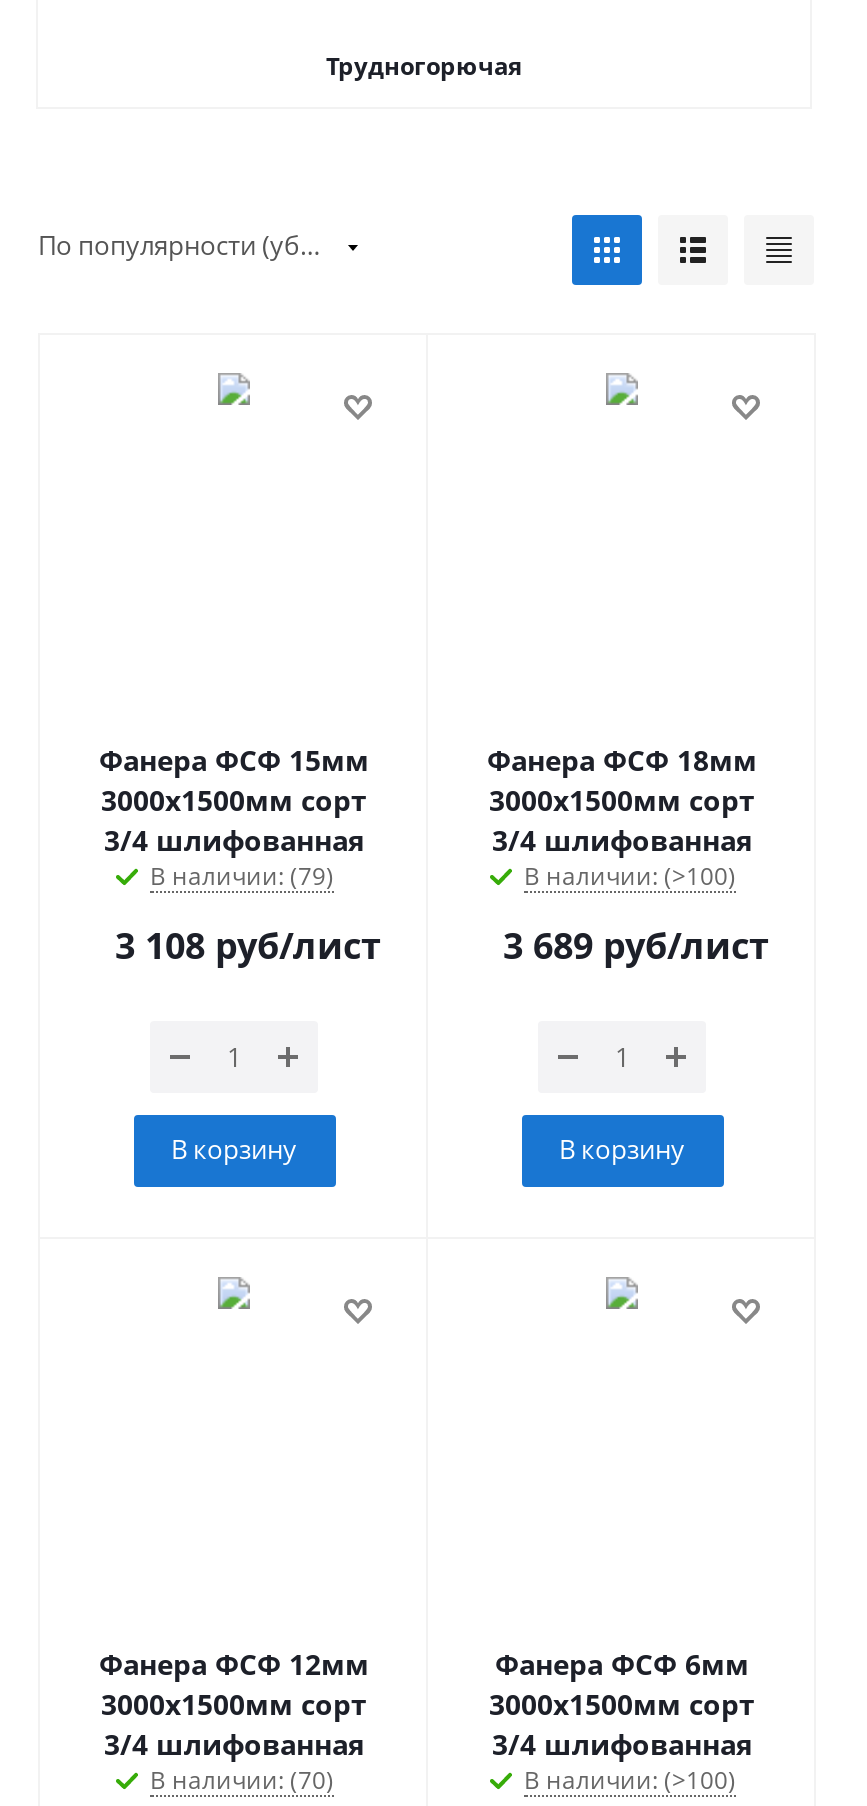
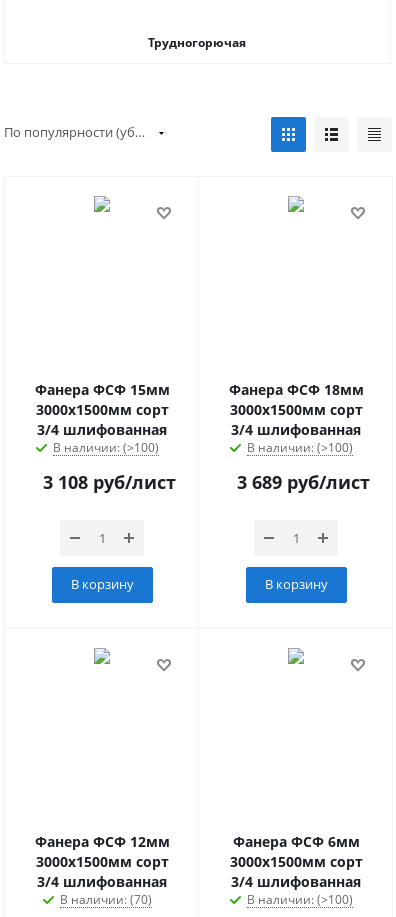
- В наличии: (79)
+ В наличии: (>100)
